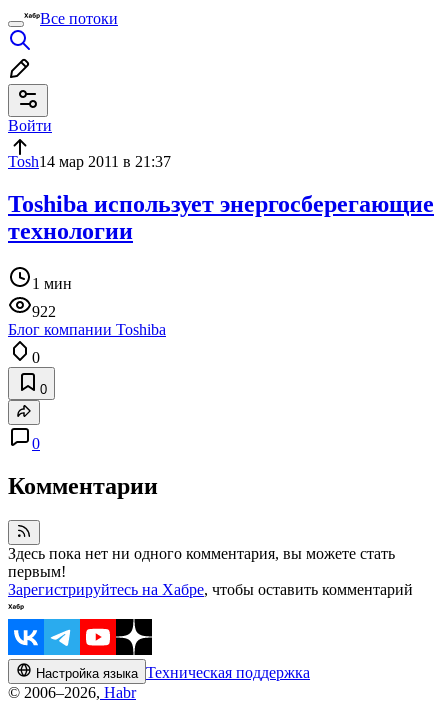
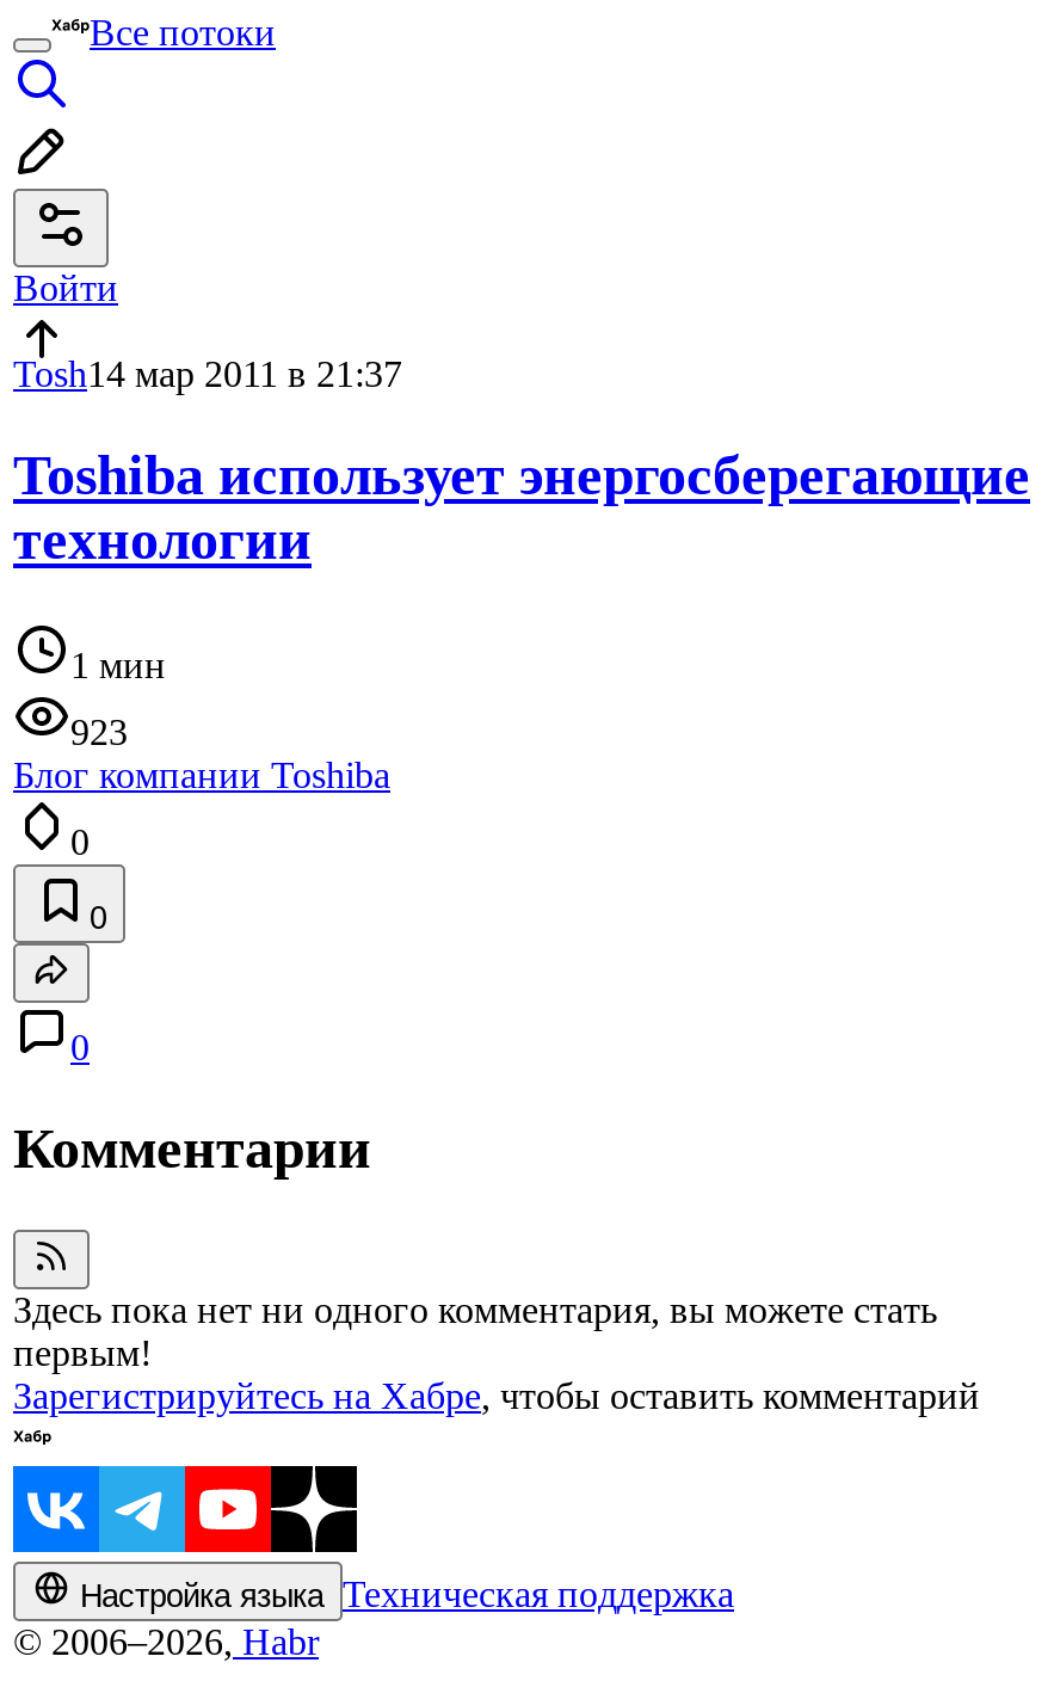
- 922
+ 923
